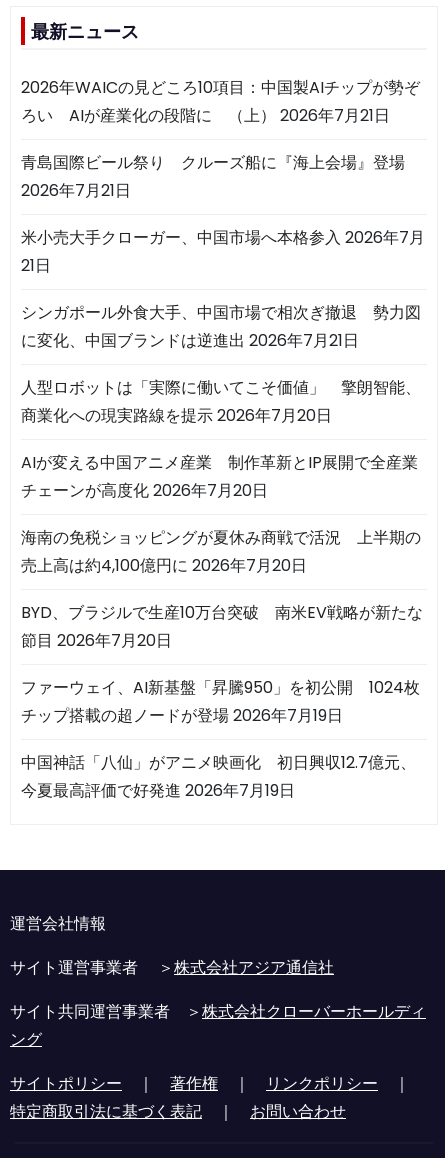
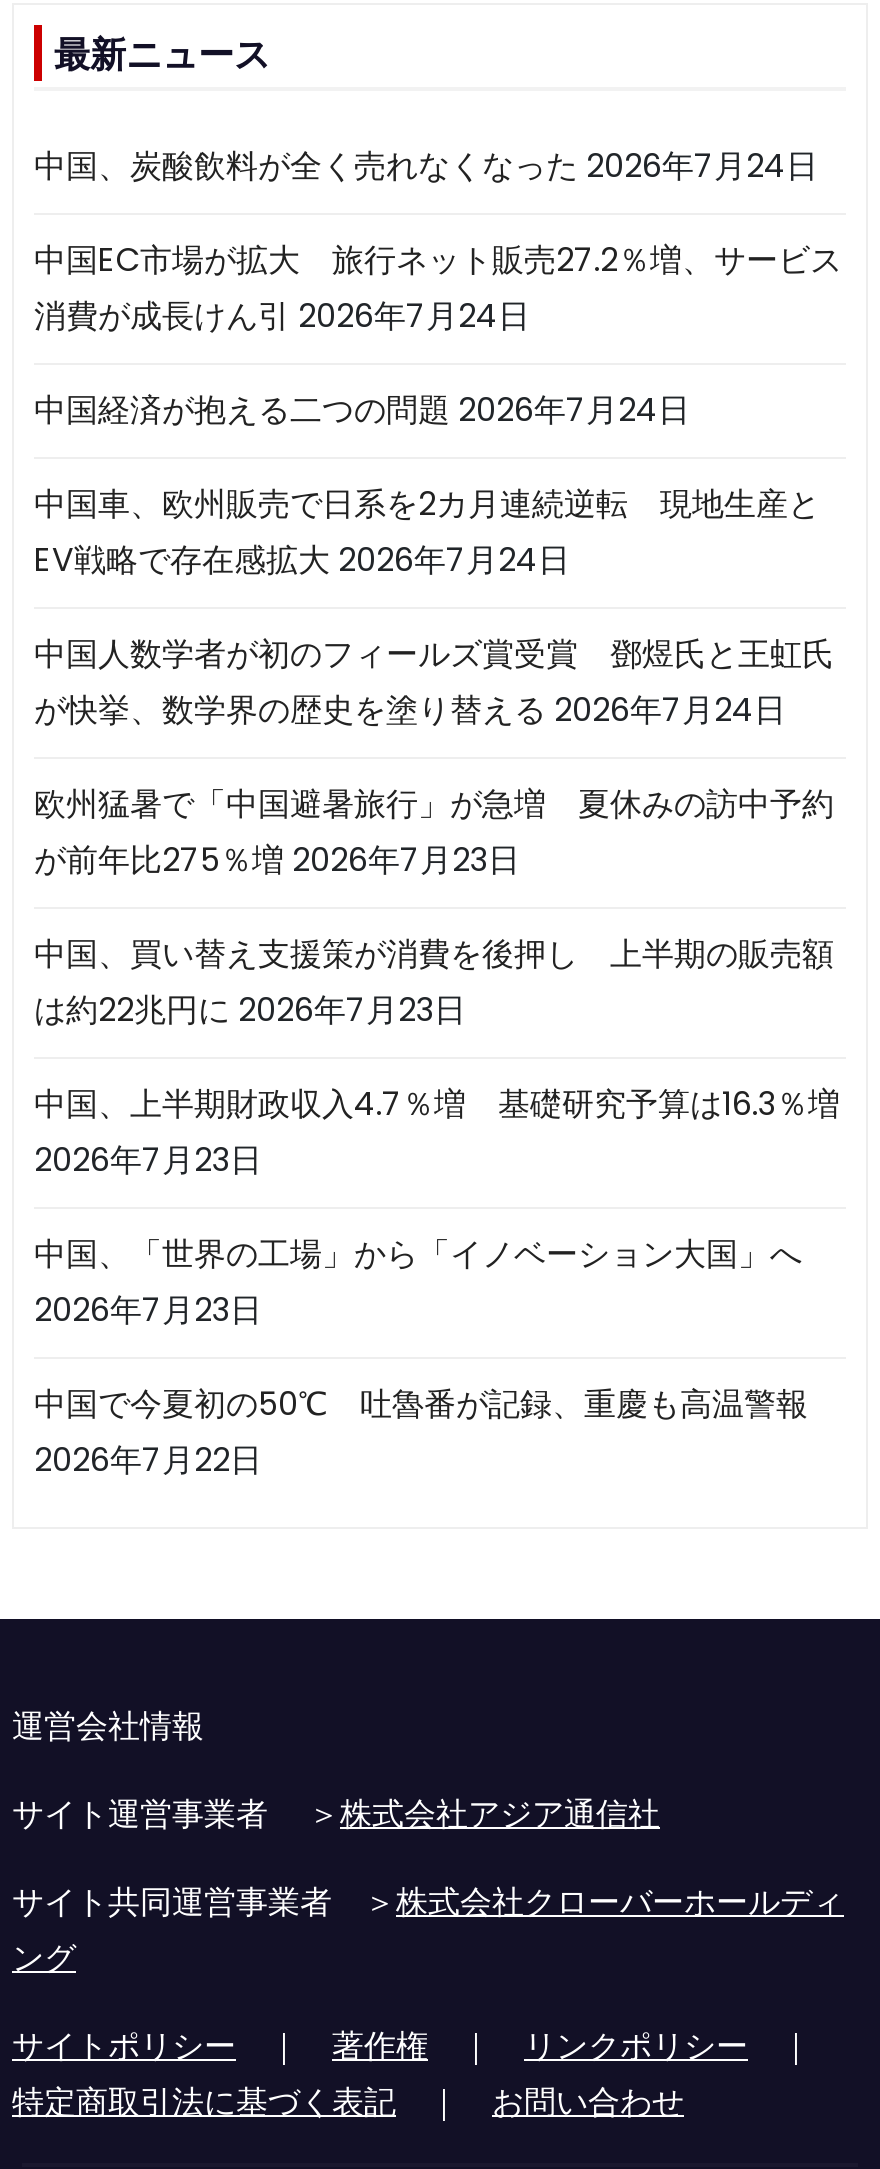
- 2026年WAICの見どころ10項目：中国製AIチップが勢ぞ
- ろい AIが産業化の段階に （上） 2026年7月21日
+ 中国、炭酸飲料が全く売れなくなった 2026年7月24日

- 青島国際ビール祭り クルーズ船に『海上会場』登場
- 2026年7月21日
+ 中国EC市場が拡大 旅行ネット販売27.2％増、サービス
+ 消費が成長けん引 2026年7月24日

- 米小売大手クローガー、中国市場へ本格参入 2026年7月
- 21日
+ 中国経済が抱える二つの問題 2026年7月24日

- シンガポール外食大手、中国市場で相次ぎ撤退 勢力図
- に変化、中国ブランドは逆進出 2026年7月21日
+ 中国車、欧州販売で日系を2カ月連続逆転 現地生産と
+ EV戦略で存在感拡大 2026年7月24日

- 人型ロボットは「実際に働いてこそ価値」 擎朗智能、
- 商業化への現実路線を提示 2026年7月20日
+ 中国人数学者が初のフィールズ賞受賞 鄧煜氏と王虹氏
+ が快挙、数学界の歴史を塗り替える 2026年7月24日

- AIが変える中国アニメ産業 制作革新とIP展開で全産業
- チェーンが高度化 2026年7月20日
+ 欧州猛暑で「中国避暑旅行」が急増 夏休みの訪中予約
+ が前年比275％増 2026年7月23日

- 海南の免税ショッピングが夏休み商戦で活況 上半期の
- 売上高は約4,100億円に 2026年7月20日
+ 中国、買い替え支援策が消費を後押し 上半期の販売額
+ は約22兆円に 2026年7月23日

- BYD、ブラジルで生産10万台突破 南米EV戦略が新たな
- 節目 2026年7月20日
+ 中国、上半期財政収入4.7％増 基礎研究予算は16.3％増
+ 2026年7月23日

- ファーウェイ、AI新基盤「昇騰950」を初公開 1024枚
- チップ搭載の超ノードが登場 2026年7月19日
+ 中国、「世界の工場」から「イノベーション大国」へ
+ 2026年7月23日

- 中国神話「八仙」がアニメ映画化 初日興収12.7億元、
- 今夏最高評価で好発進 2026年7月19日
+ 中国で今夏初の50℃ 吐魯番が記録、重慶も高温警報
+ 2026年7月22日
